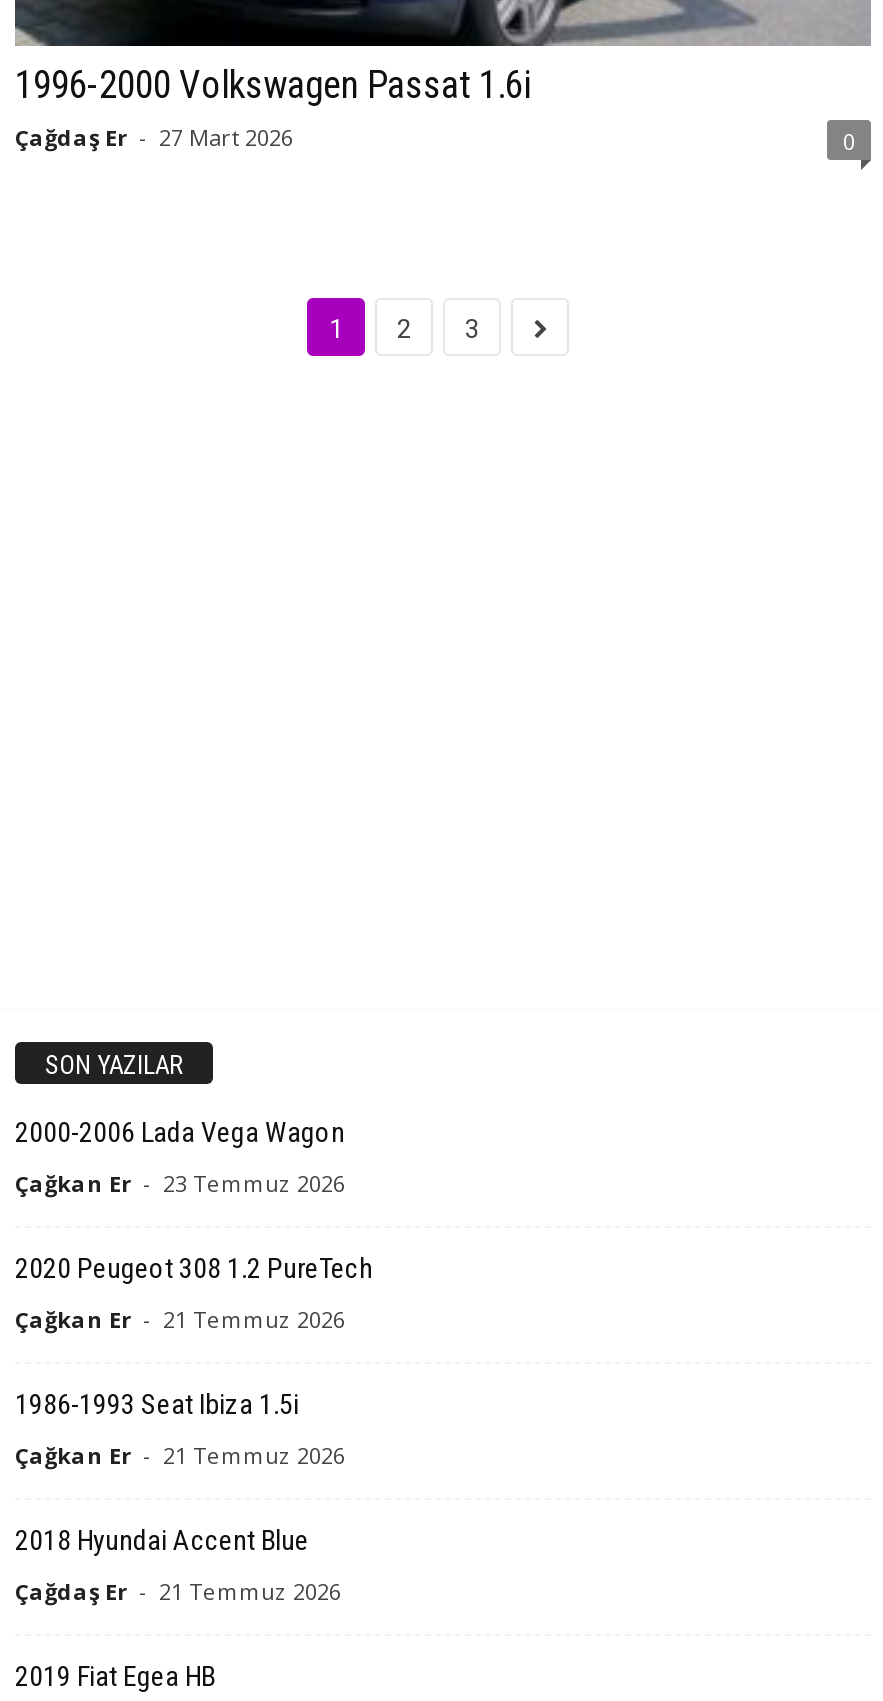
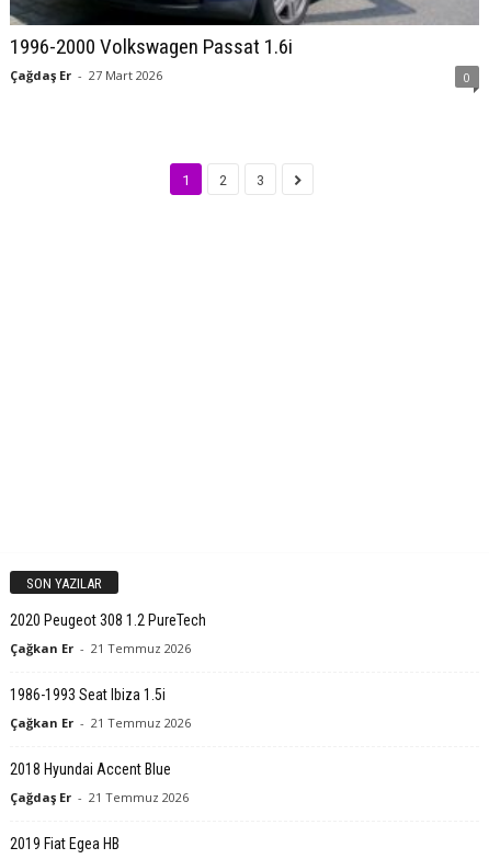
- 2000-2006 Lada Vega Wagon
- Çağkan Er - 23 Temmuz 2026
